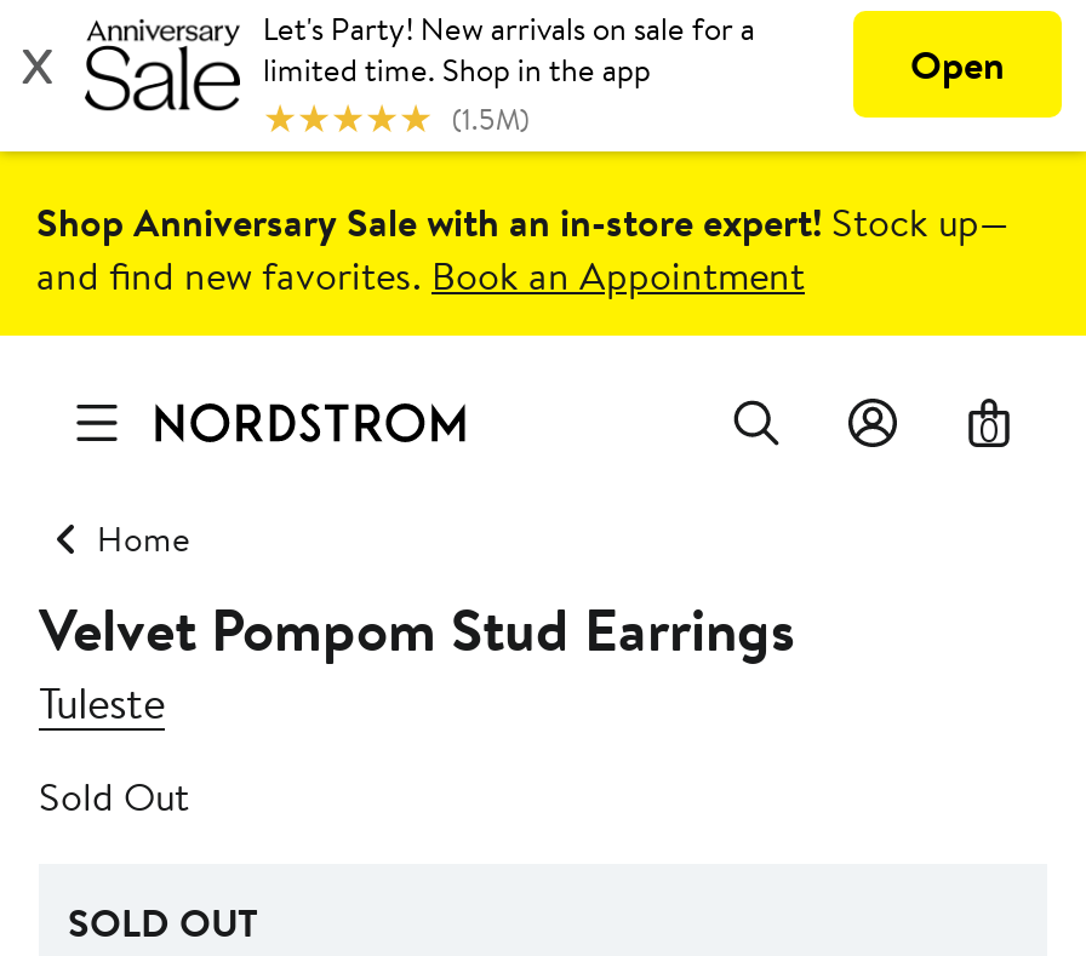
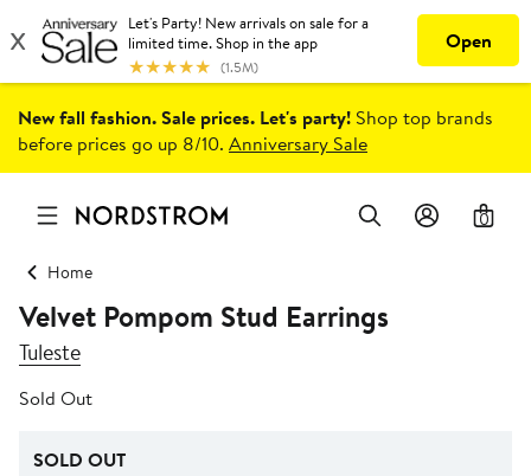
- Shop Anniversary Sale with an in-store expert! Stock up—
- and find new favorites. Book an Appointment
+ New fall fashion. Sale prices. Let's party! Shop top brands
+ before prices go up 8/10. Anniversary Sale
